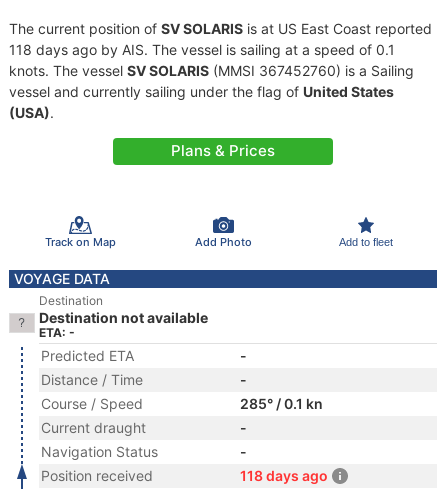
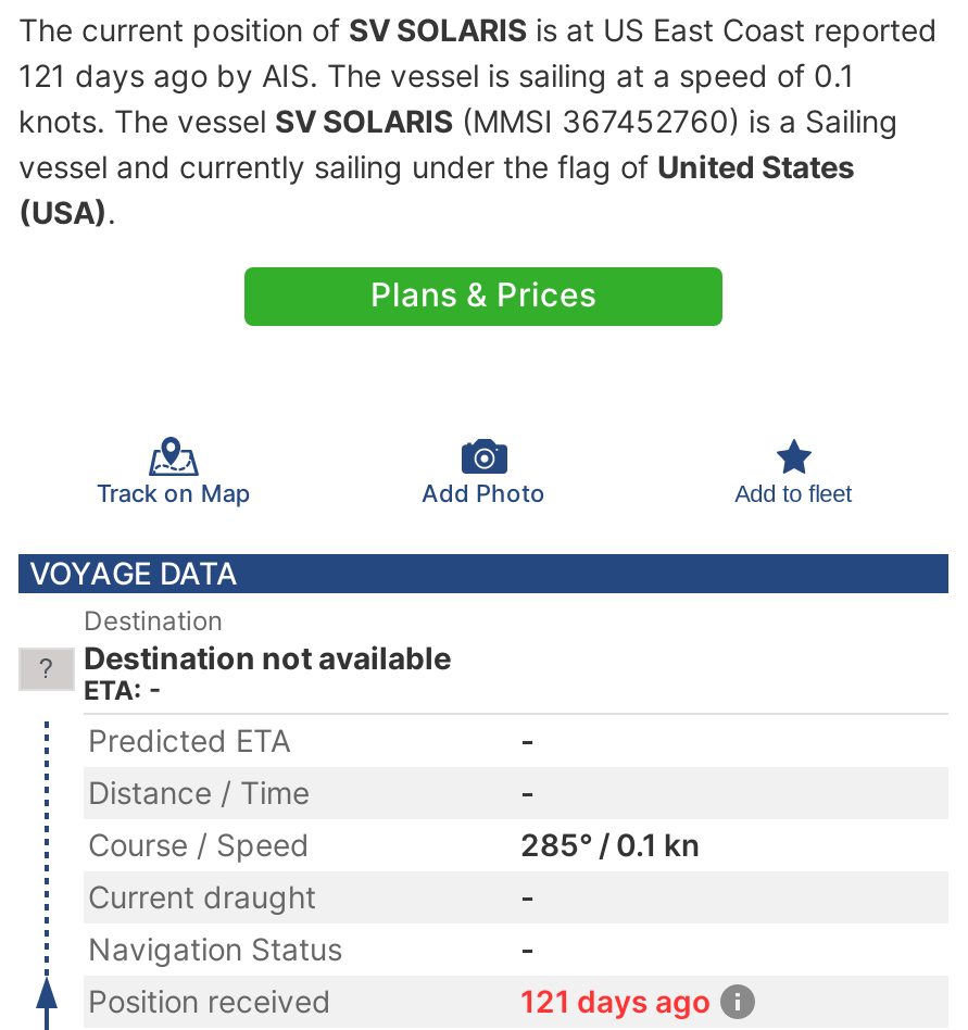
- 118 days ago by AIS. The vessel is sailing at a speed of 0.1
+ 121 days ago by AIS. The vessel is sailing at a speed of 0.1

- 118 days ago
+ 121 days ago
